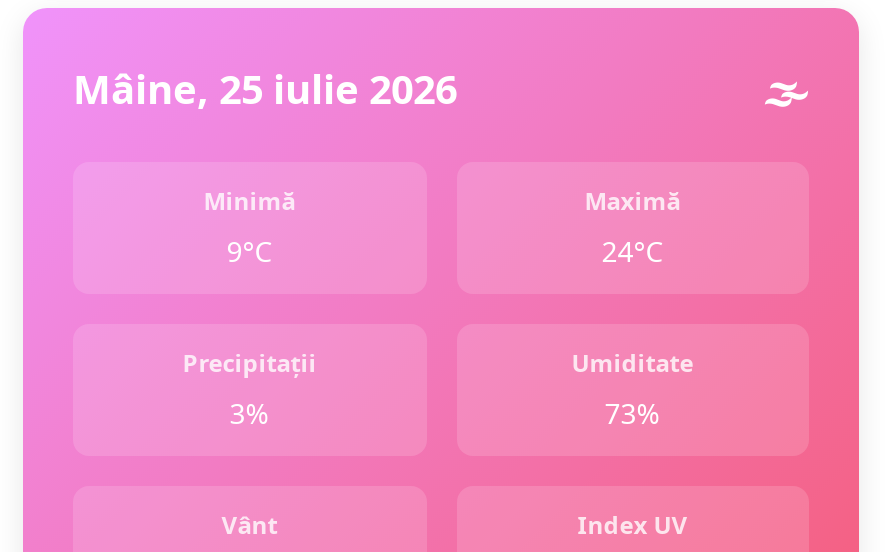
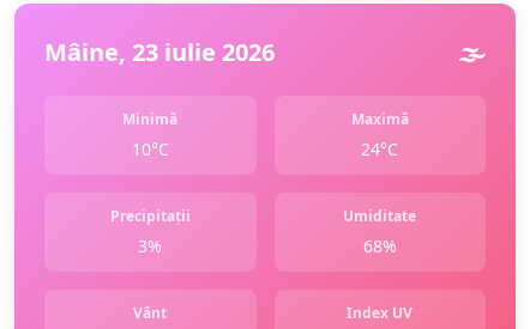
- Mâine, 25 iulie 2026
+ Mâine, 23 iulie 2026

- 9°C
+ 10°C

- 73%
+ 68%
